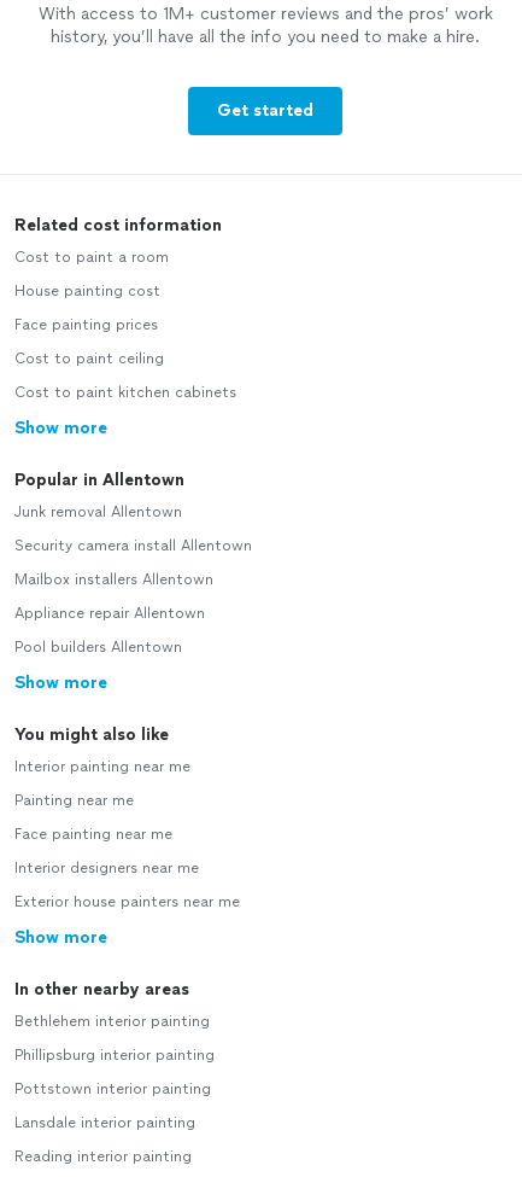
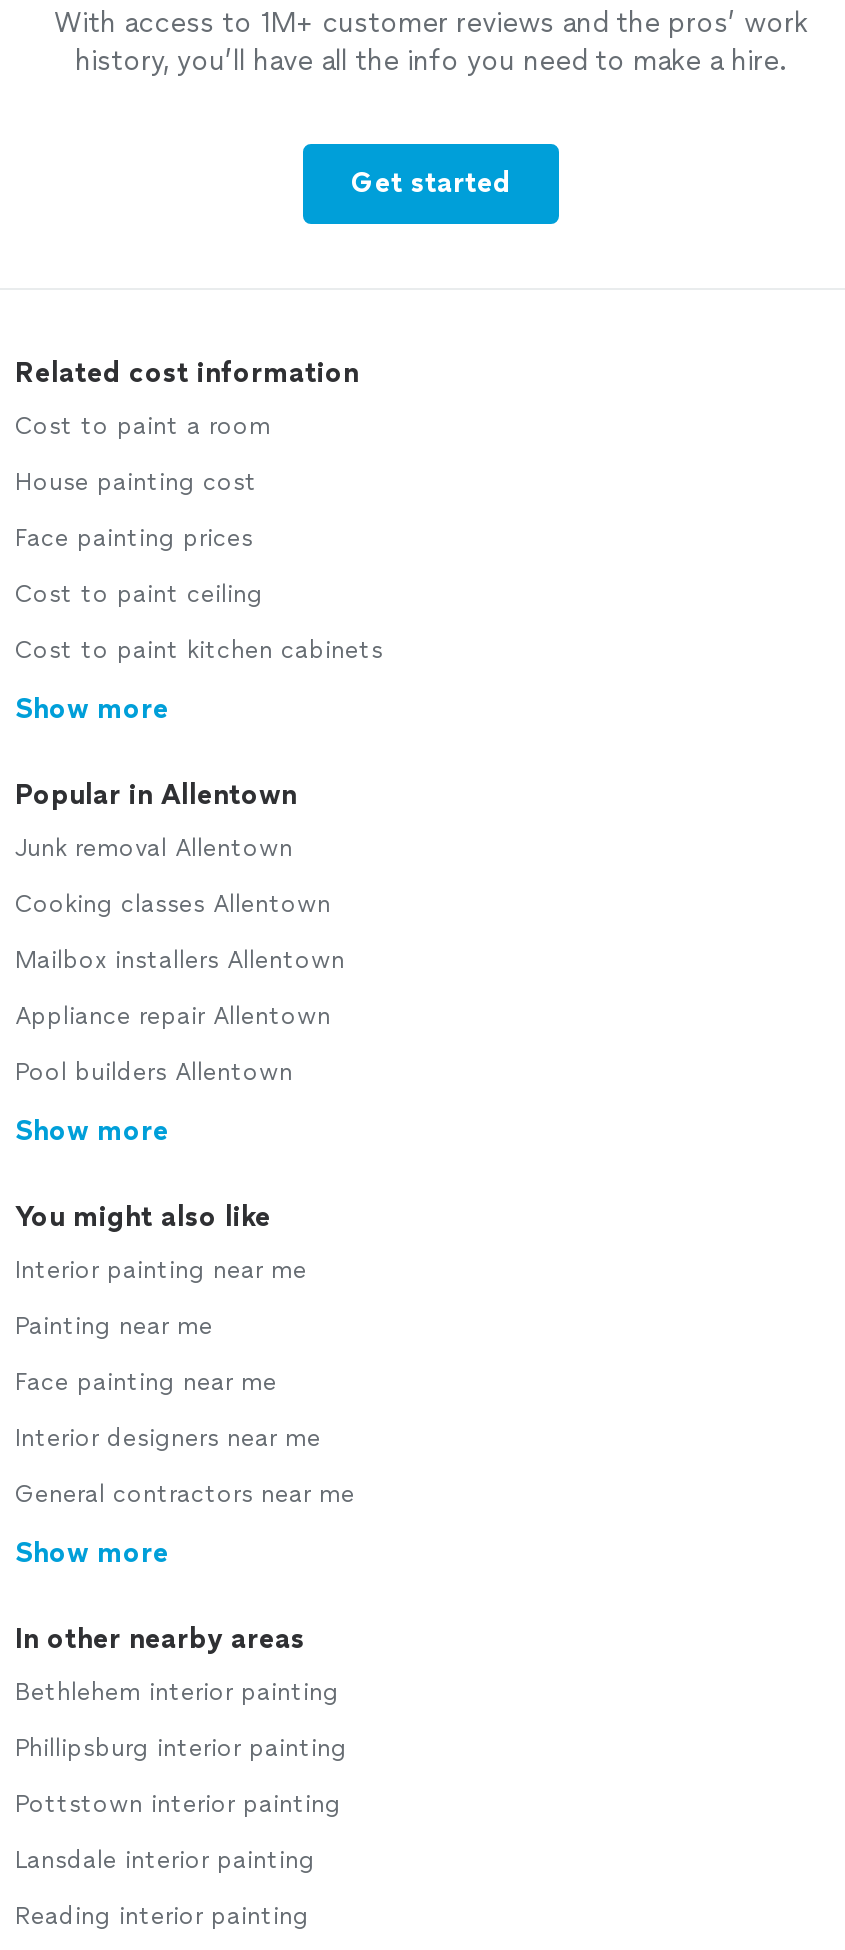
- Security camera install Allentown
+ Cooking classes Allentown

- Exterior house painters near me
+ General contractors near me
